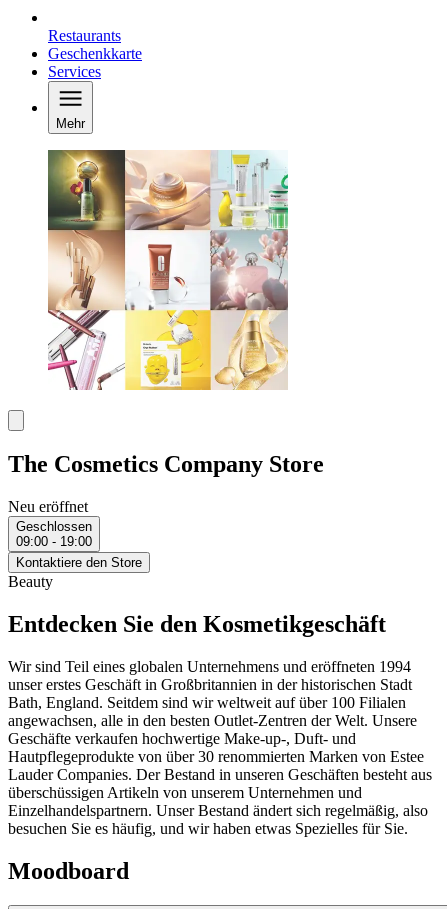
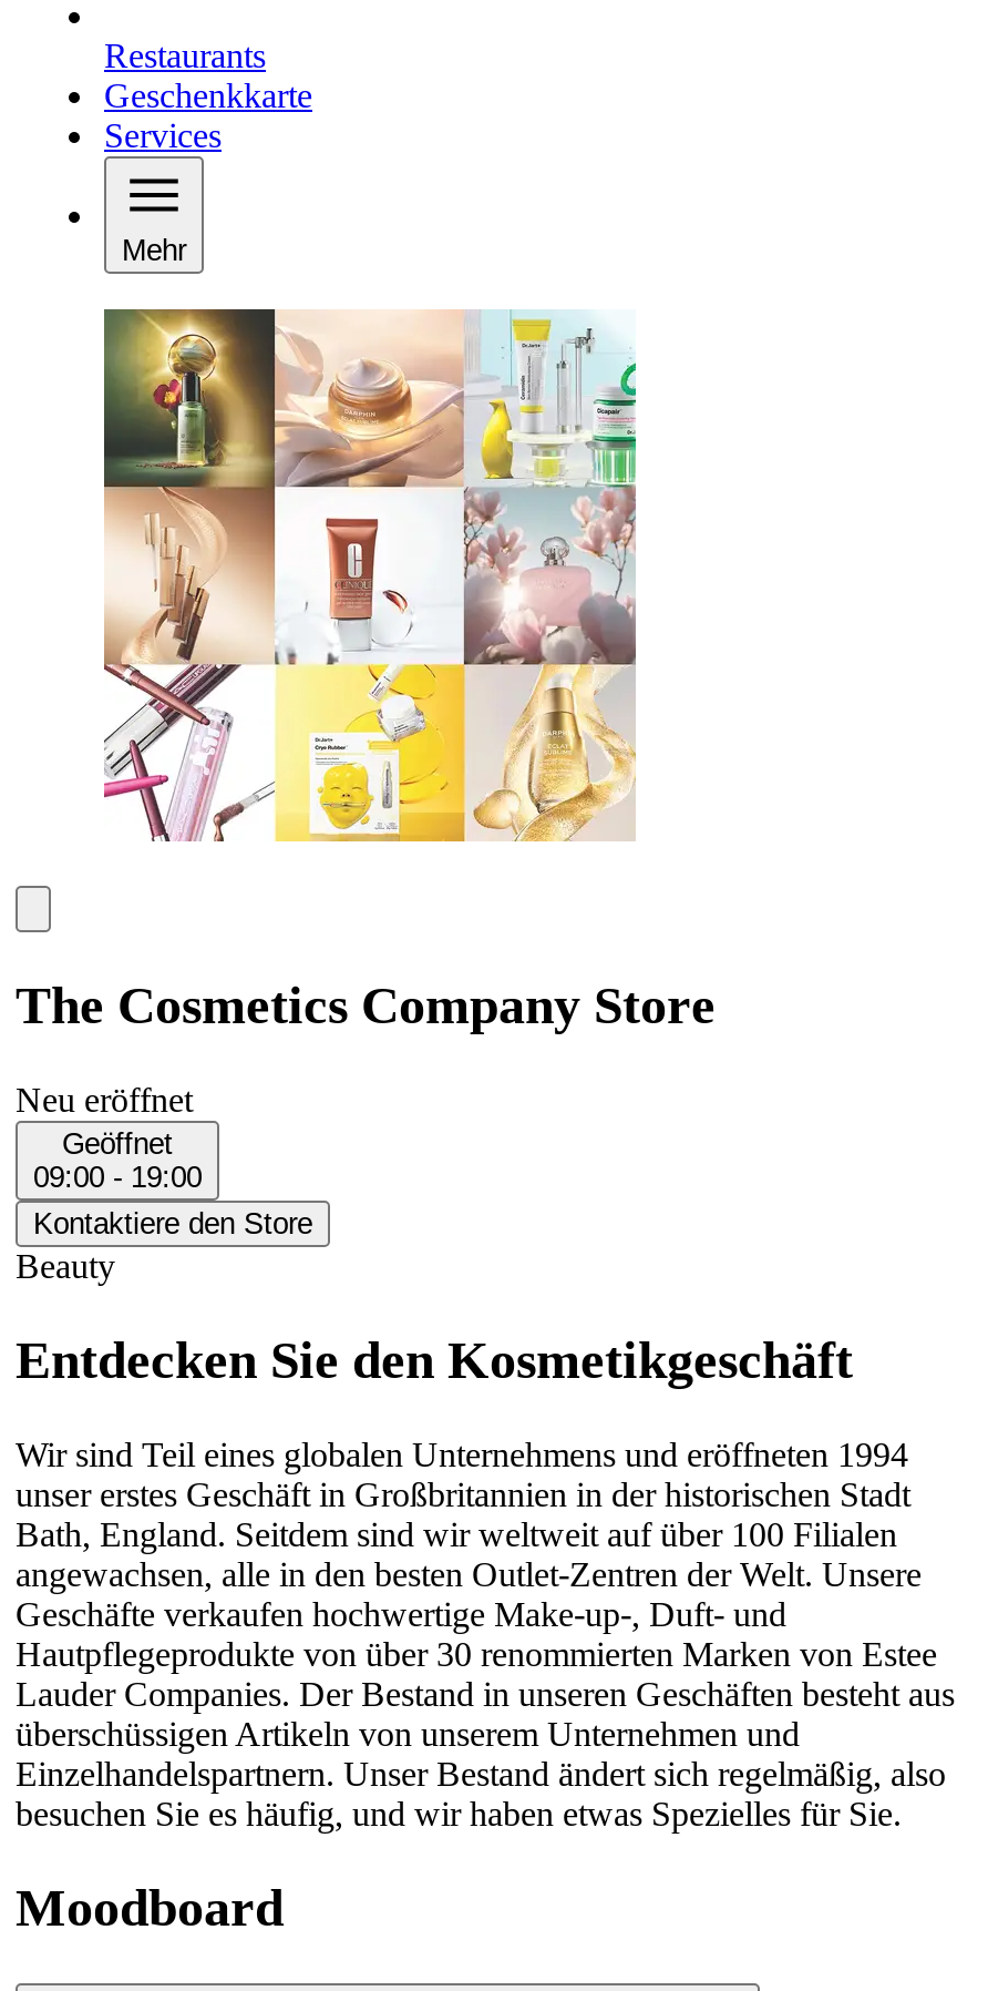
- Geschlossen
+ Geöffnet
